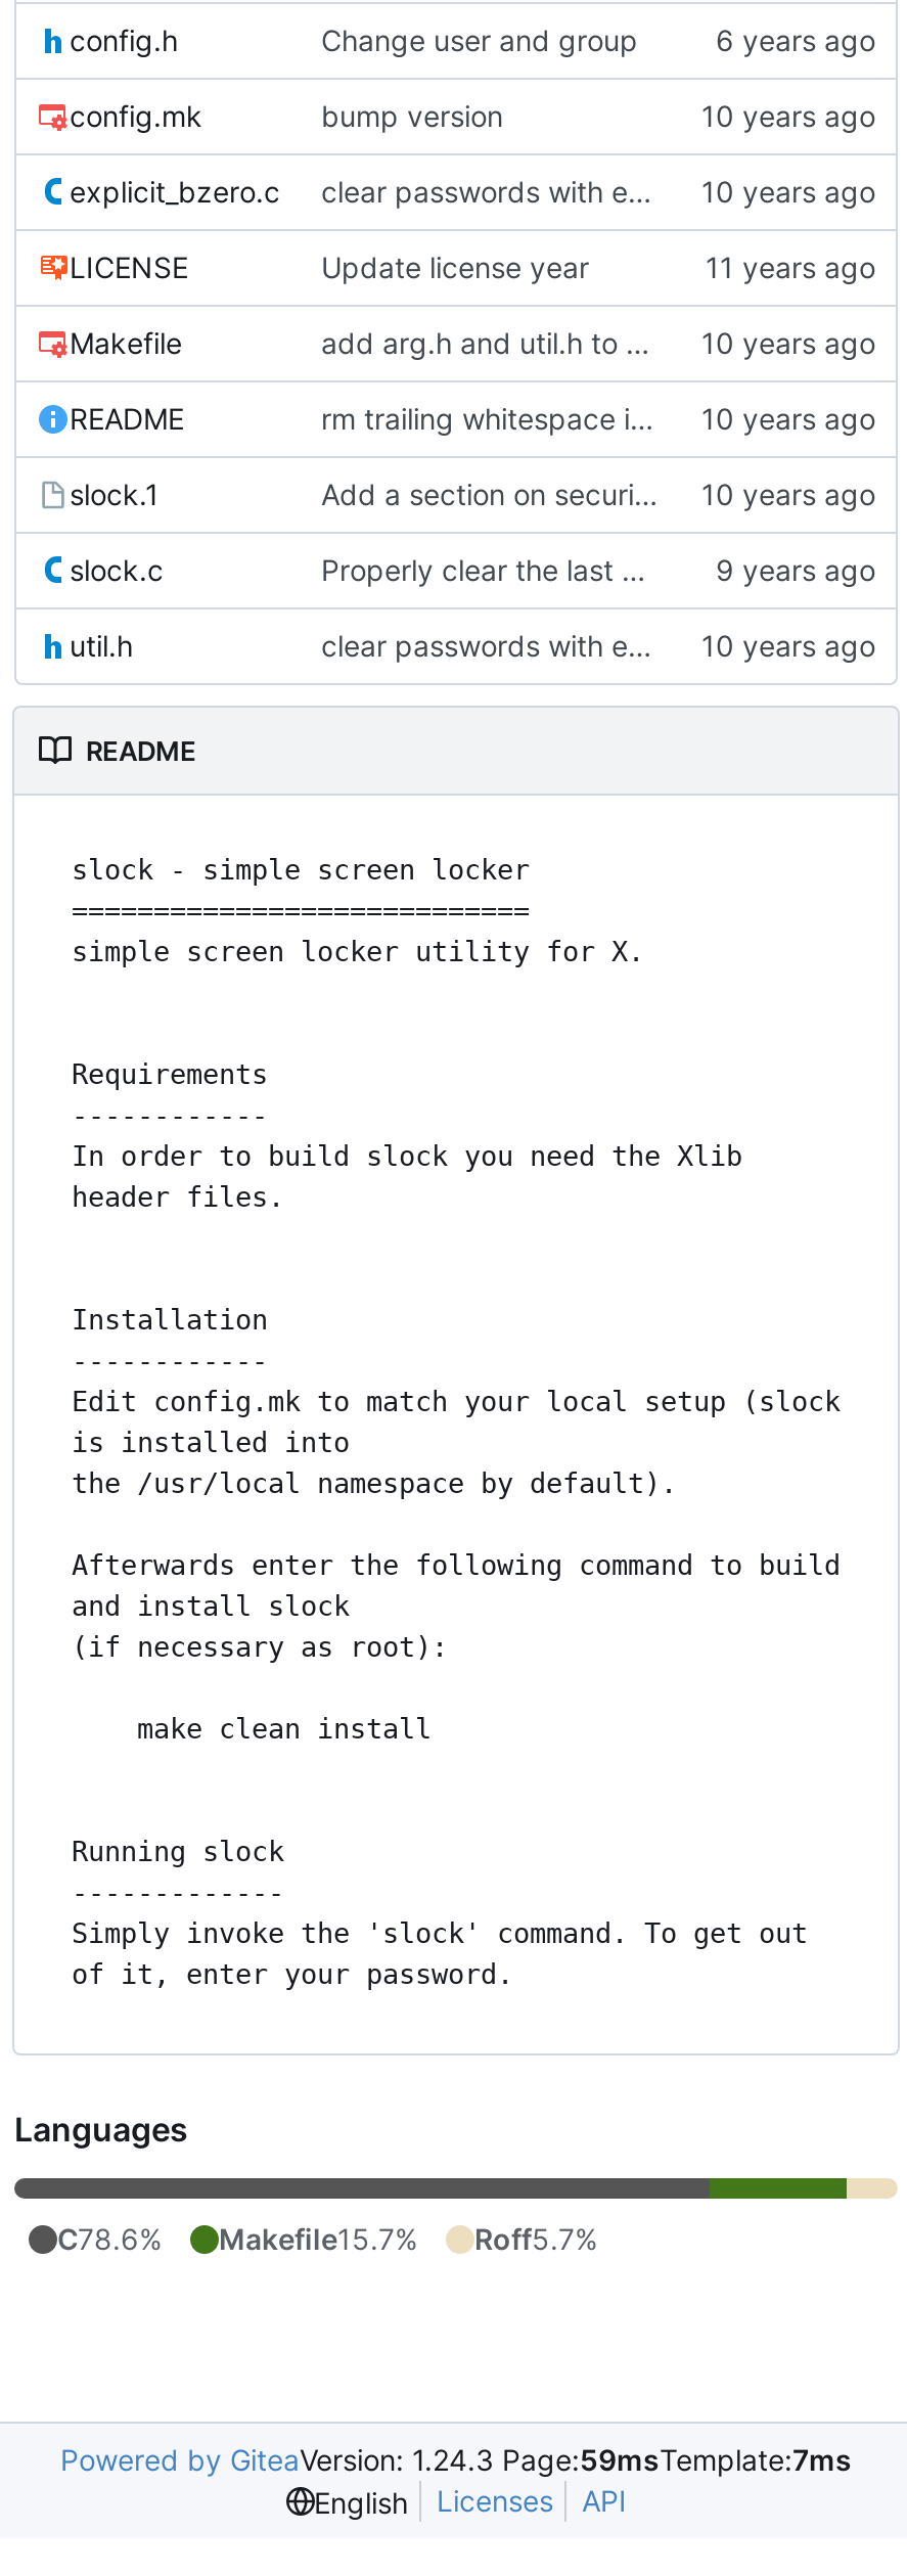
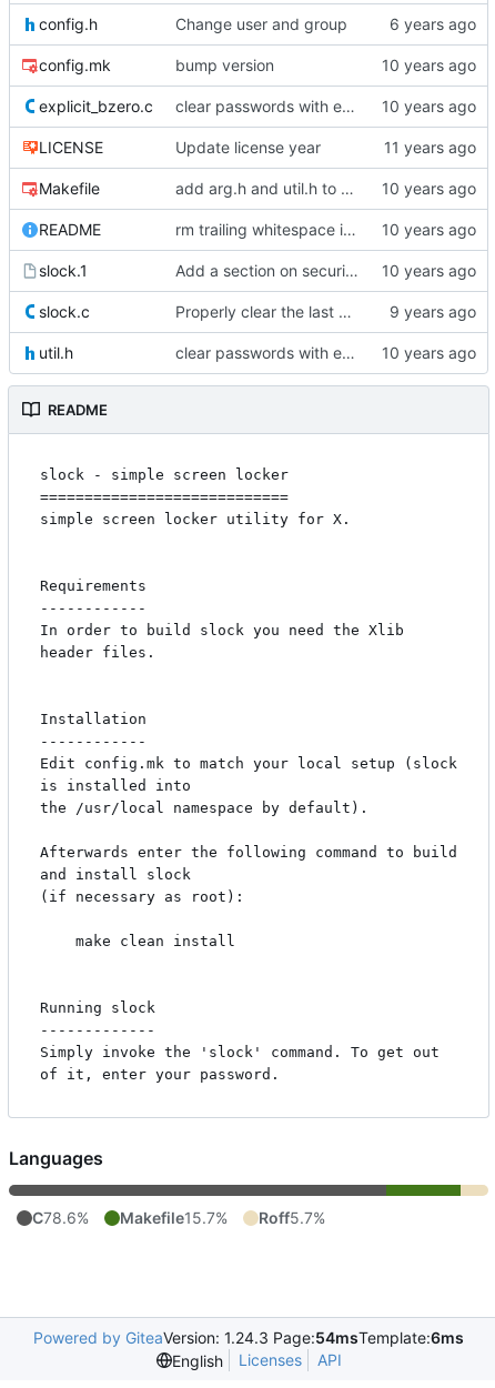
- Powered by GiteaVersion: 1.24.3 Page:59msTemplate:7ms
+ Powered by GiteaVersion: 1.24.3 Page:54msTemplate:6ms
